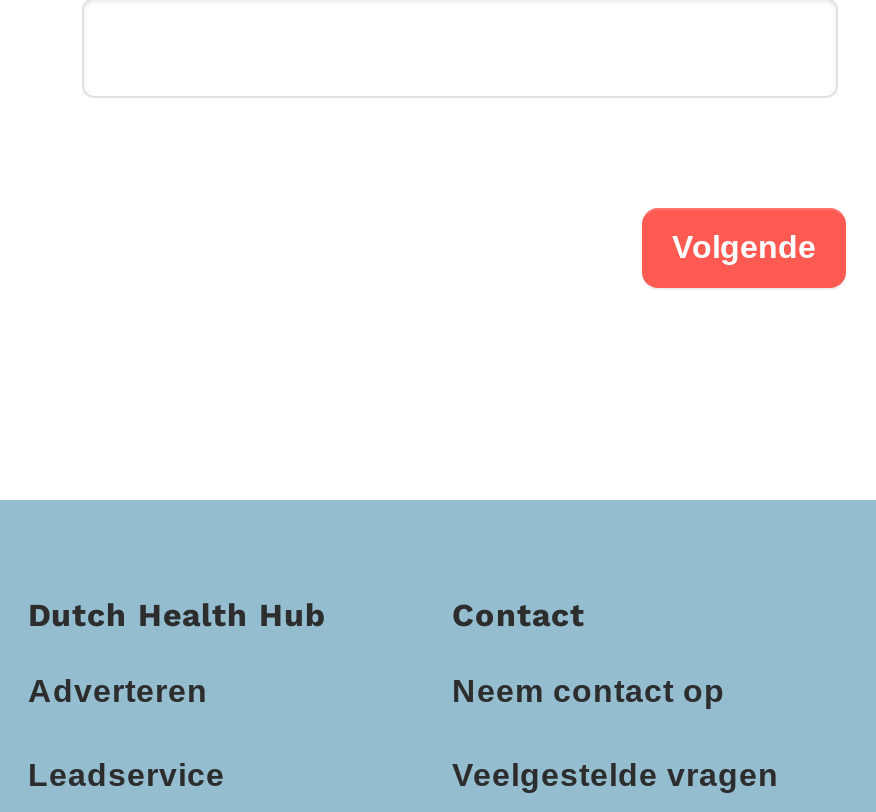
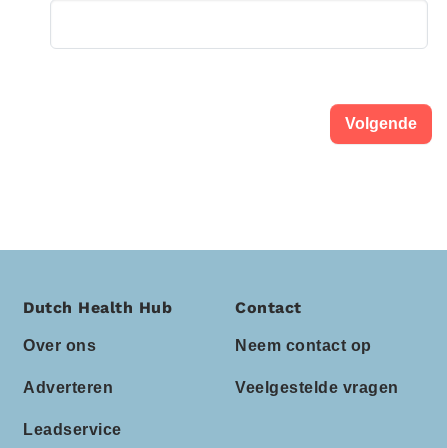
+ Over ons
